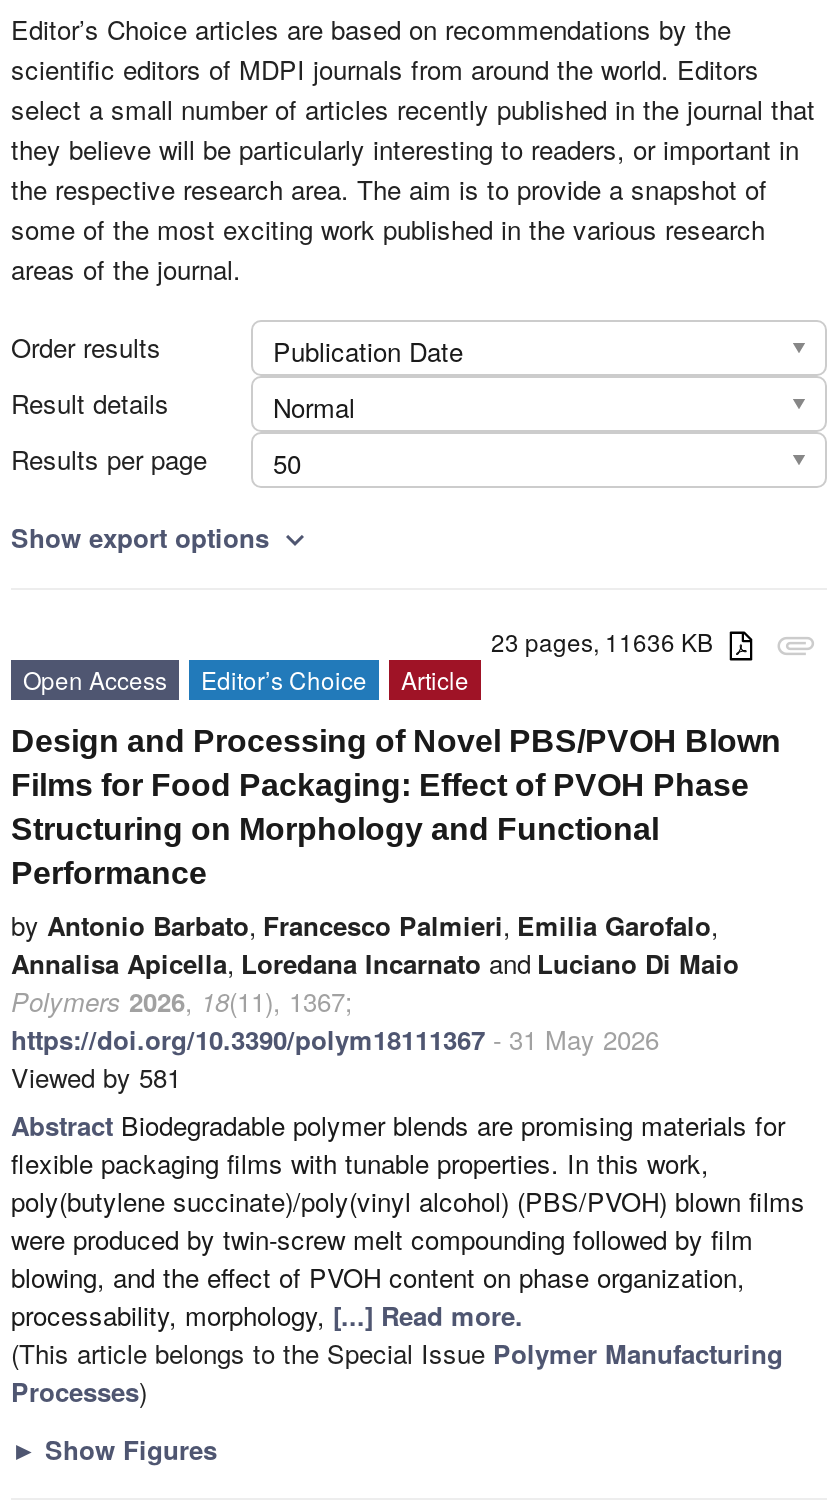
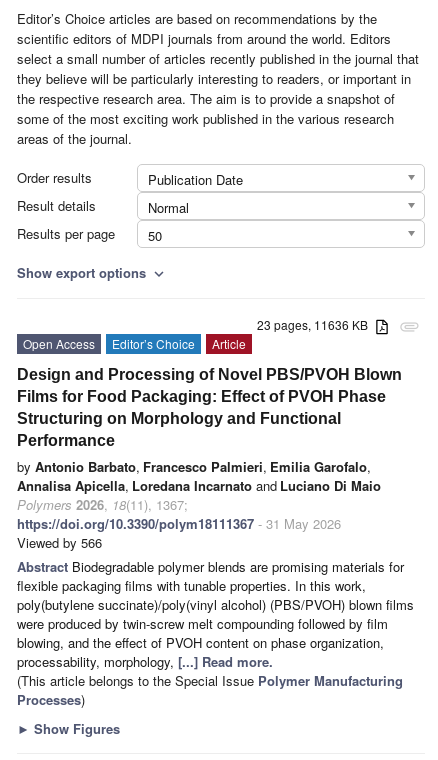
- Viewed by 581
+ Viewed by 566
